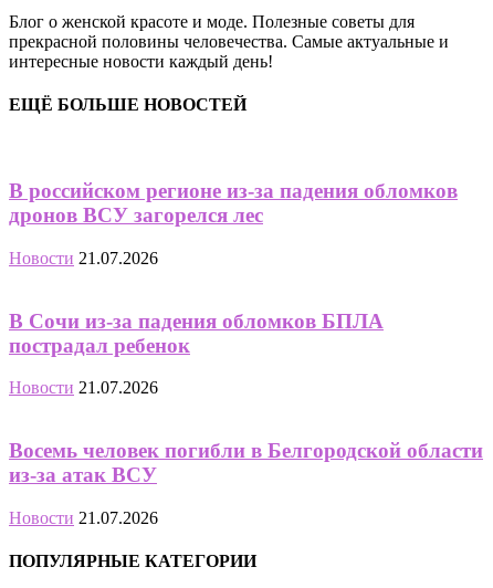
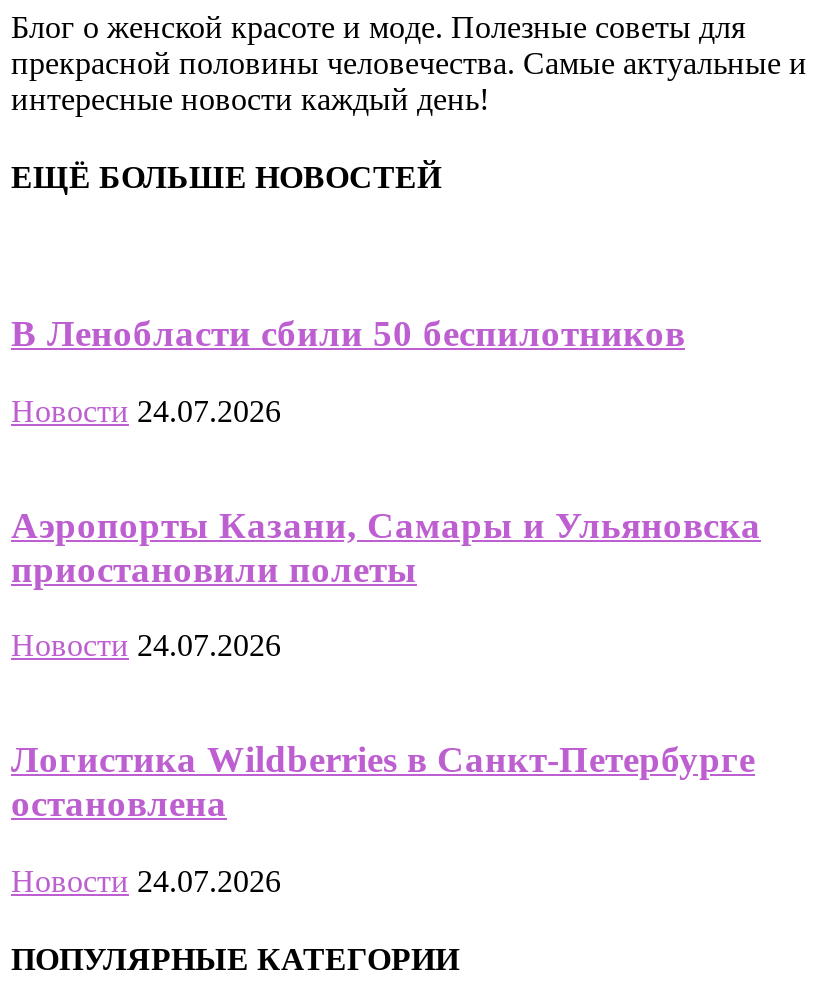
- В российском регионе из-за падения обломков
- дронов ВСУ загорелся лес
+ В Ленобласти сбили 50 беспилотников

- Новости 21.07.2026
+ Новости 24.07.2026

- В Сочи из-за падения обломков БПЛА
- пострадал ребенок
+ Аэропорты Казани, Самары и Ульяновска
+ приостановили полеты

- Новости 21.07.2026
+ Новости 24.07.2026

- Восемь человек погибли в Белгородской области
- из-за атак ВСУ
+ Логистика Wildberries в Санкт-Петербурге
+ остановлена

- Новости 21.07.2026
+ Новости 24.07.2026
